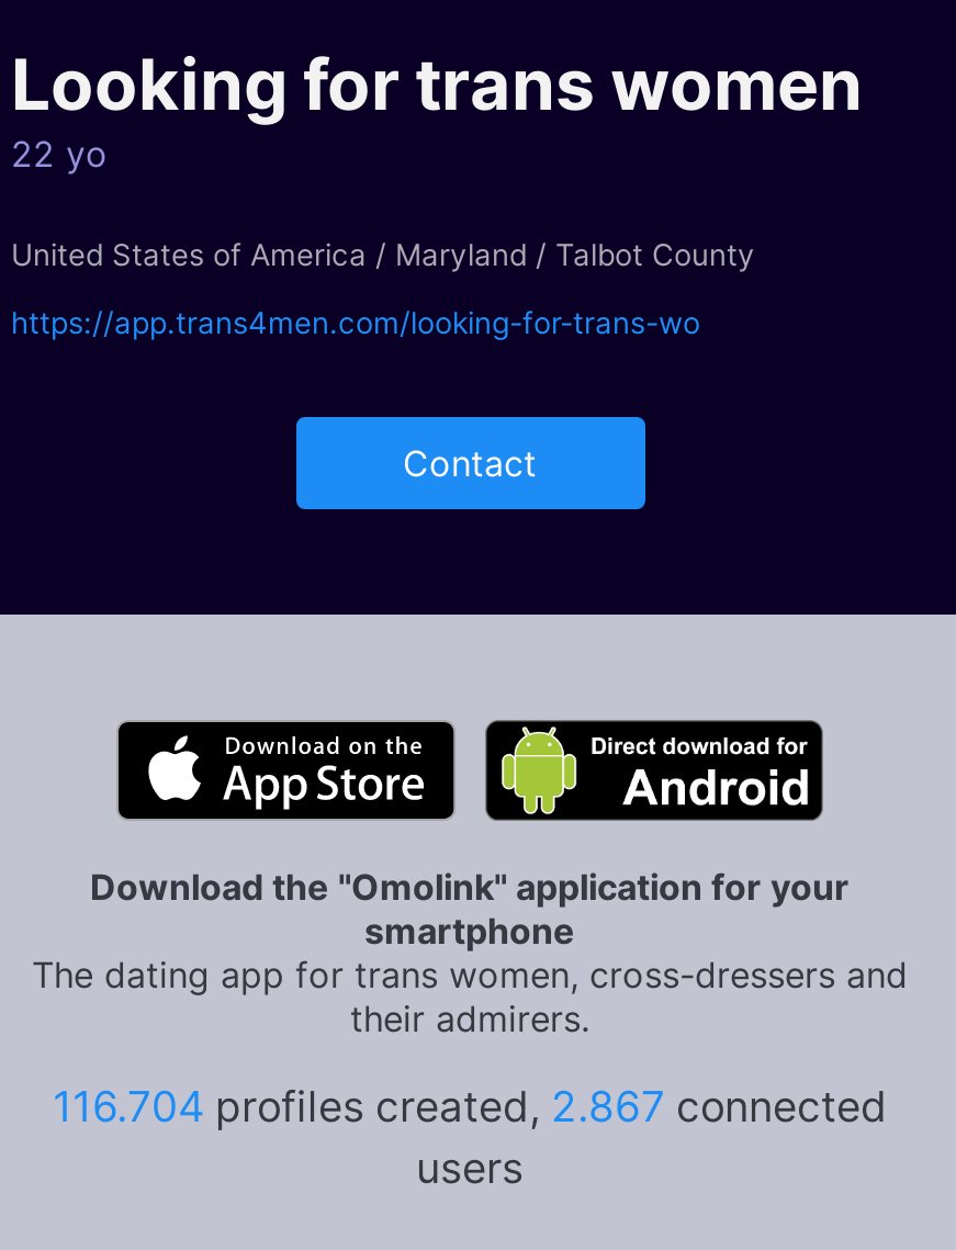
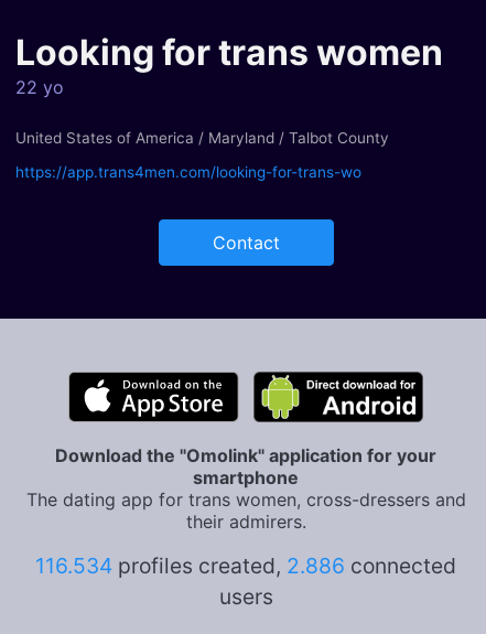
- 116.704 profiles created, 2.867 connected
+ 116.534 profiles created, 2.886 connected
